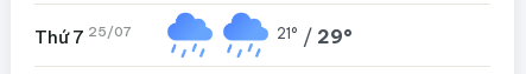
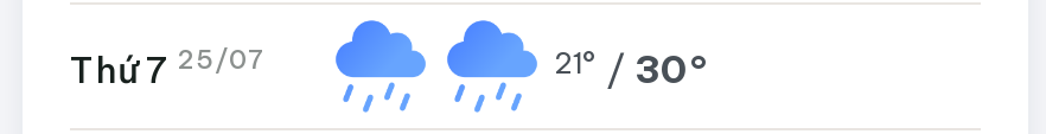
- 21° / 29°
+ 21° / 30°
